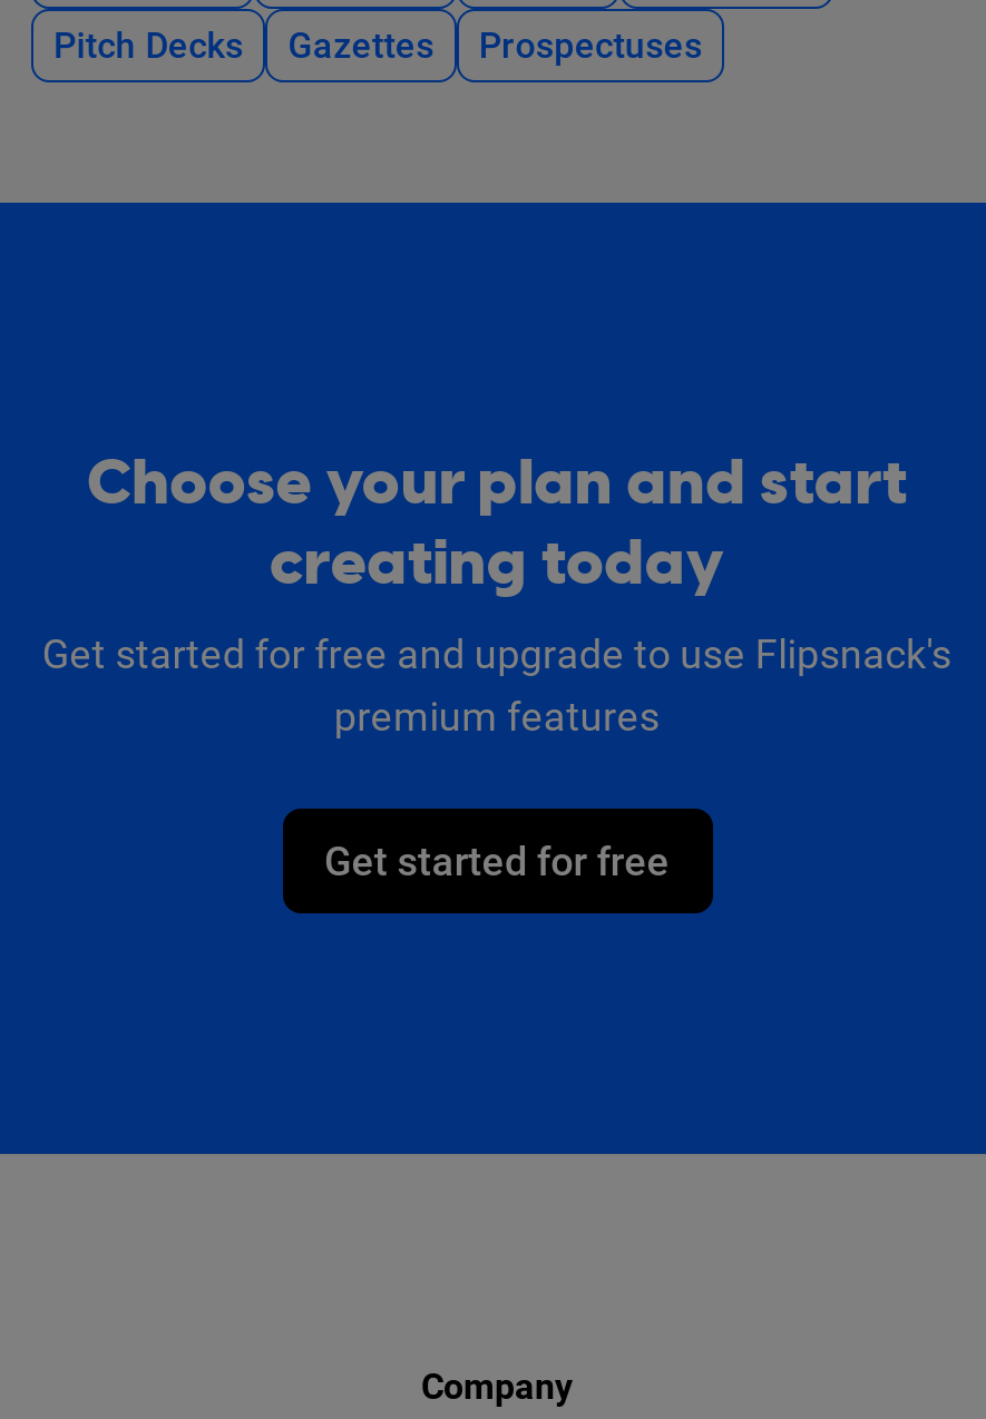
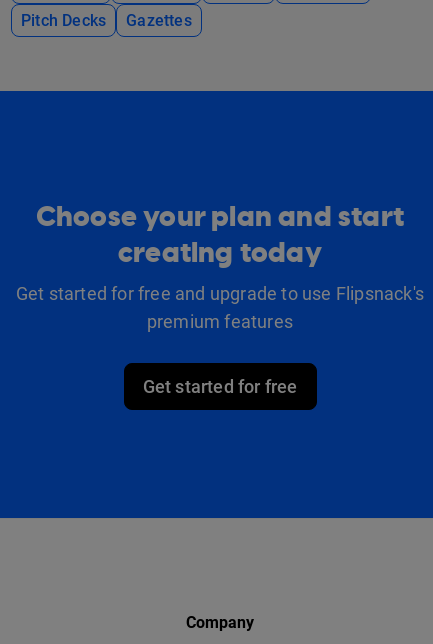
- Prospectuses
